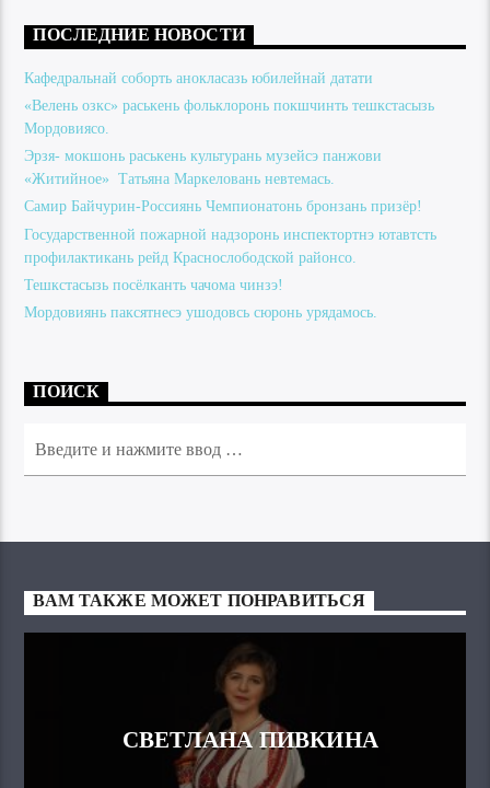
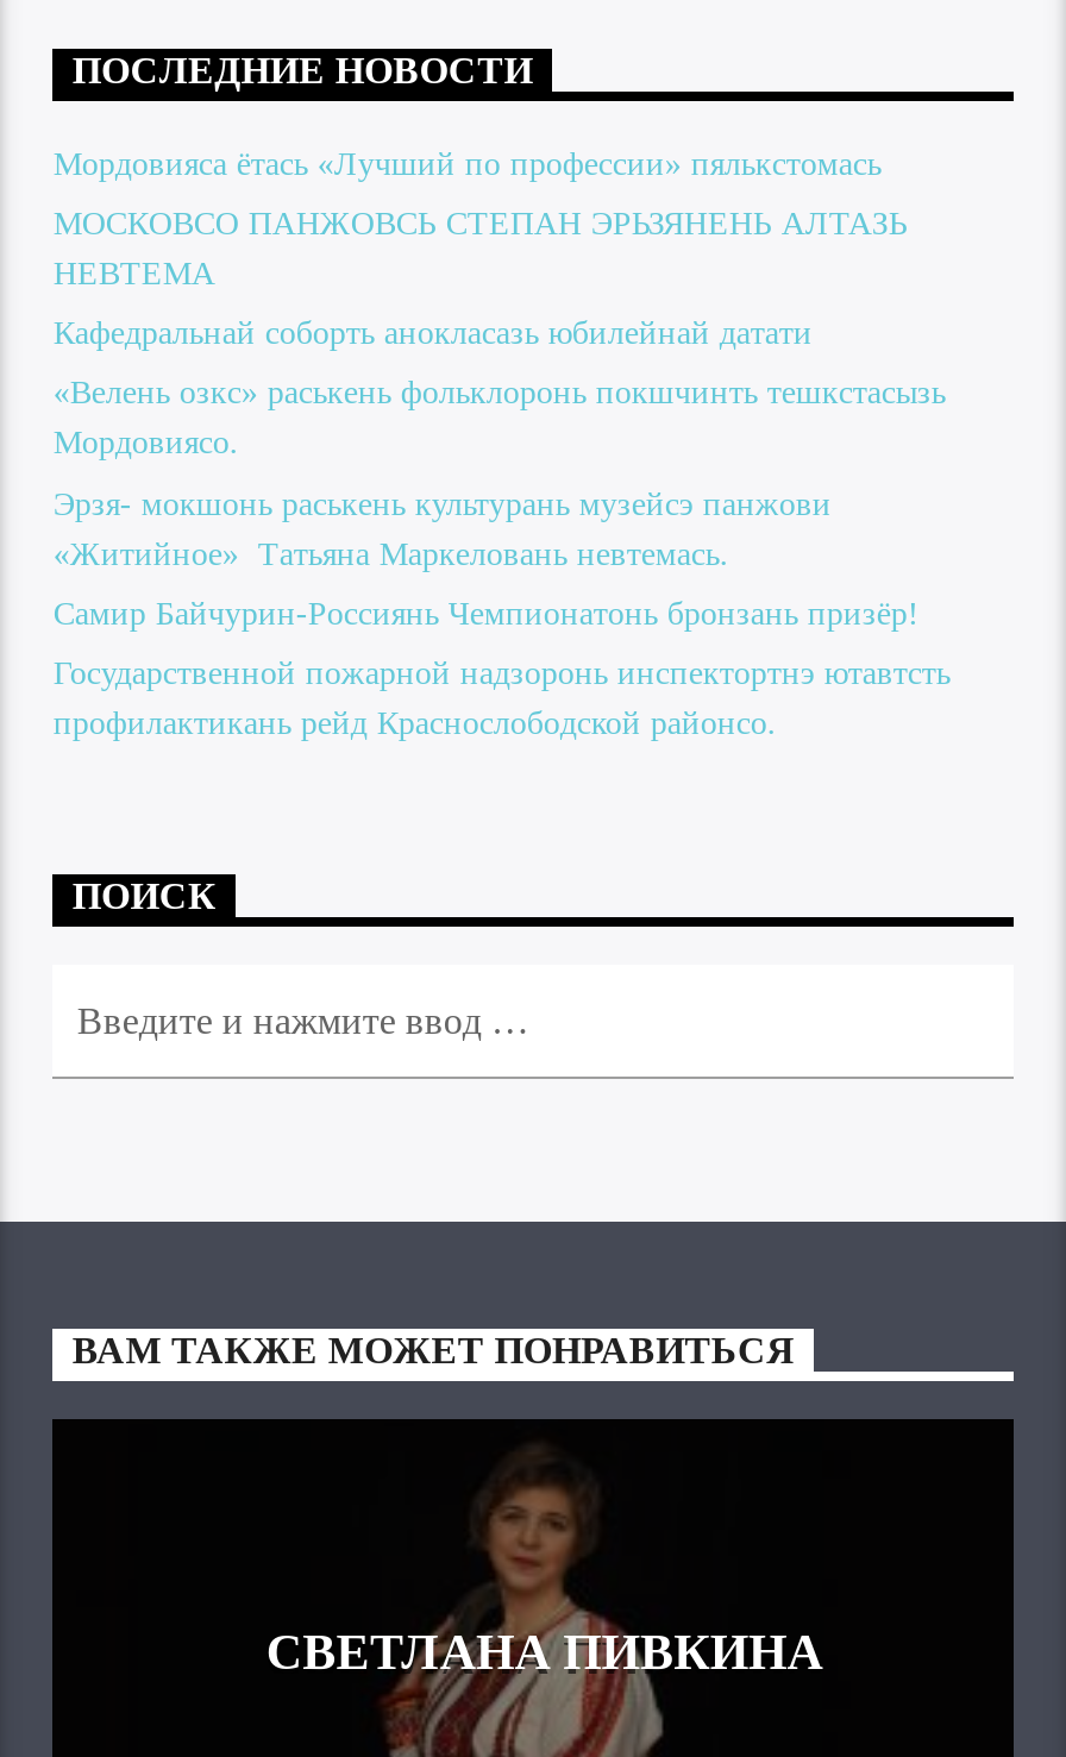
+ Мордовияса ётась «Лучший по профессии» пялькстомась
+ МОСКОВСО ПАНЖОВСЬ СТЕПАН ЭРЬЗЯНЕНЬ АЛТАЗЬ
+ НЕВТЕМА

moved down: Кафедральнай соборть анокласазь юбилейнай датати | «Велень озкс» раськень фольклоронь покшчинть тешкстасызь | Мордовиясо. | Эрзя- мокшонь раськень культурань музейсэ панжови | «Житийное» Татьяна Маркеловань невтемась. | Самир Байчурин-Россиянь Чемпионатонь бронзань призёр! | Государственной пожарной надзоронь инспектортнэ ютавтсть | профилактикань рейд Краснослободской районсо.

- Тешкстасызь посёлканть чачома чинзэ!
- Мордовиянь паксятнесэ ушодовсь сюронь урядамось.
